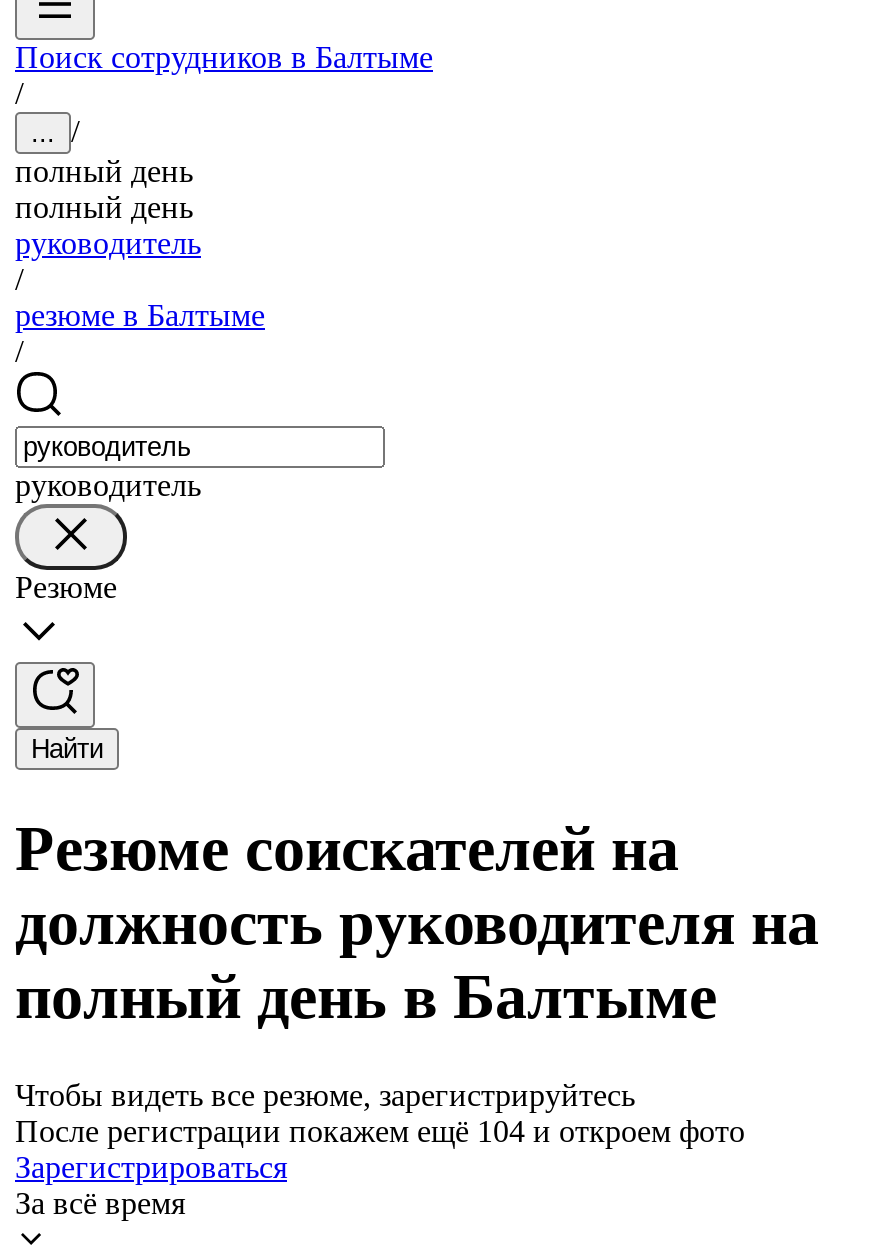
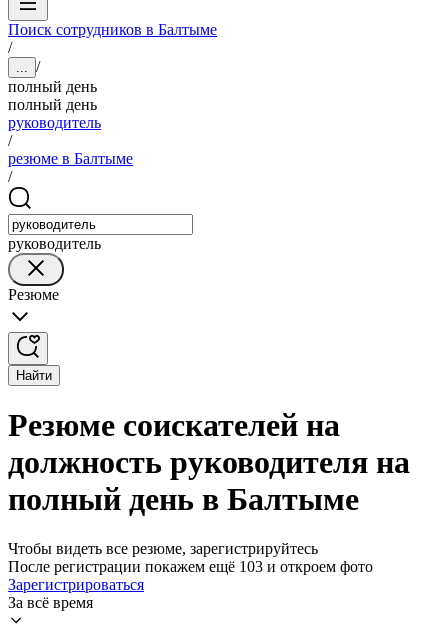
- После регистрации покажем ещё 104 и откроем фото
+ После регистрации покажем ещё 103 и откроем фото
